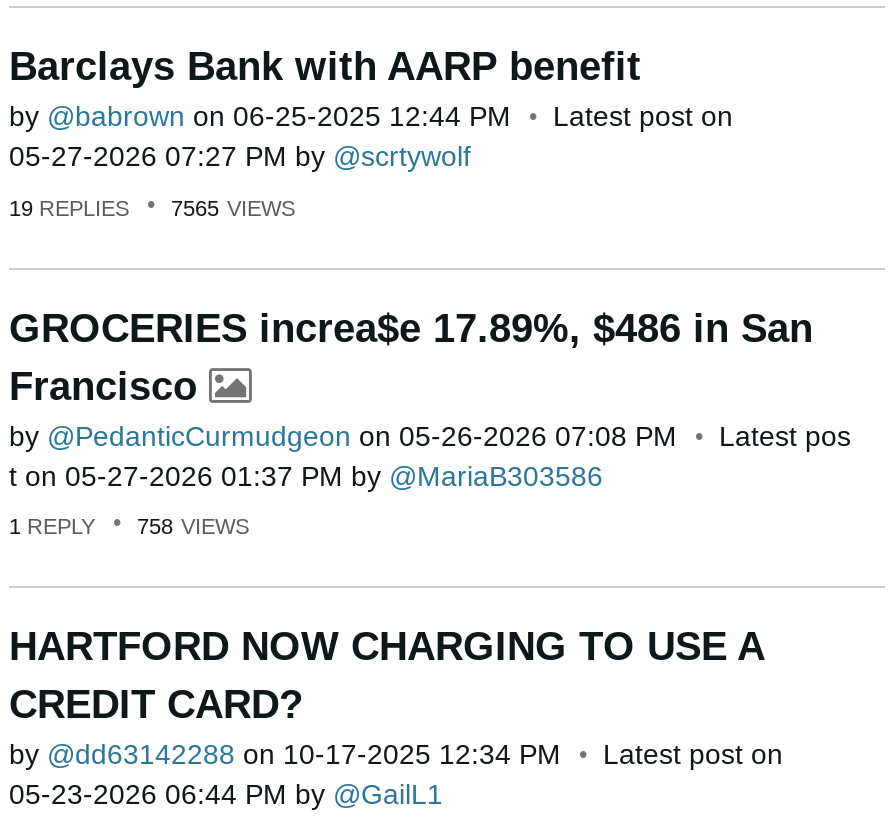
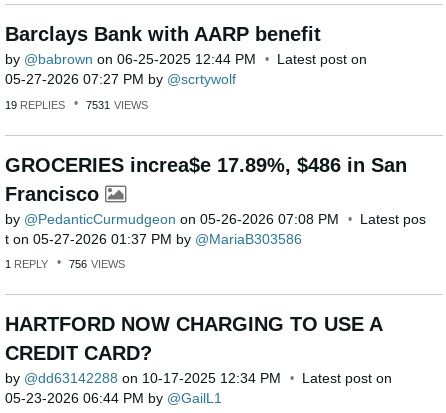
- 19 REPLIES 7565 VIEWS
+ 19 REPLIES 7531 VIEWS

- 1 REPLY 758 VIEWS
+ 1 REPLY 756 VIEWS
